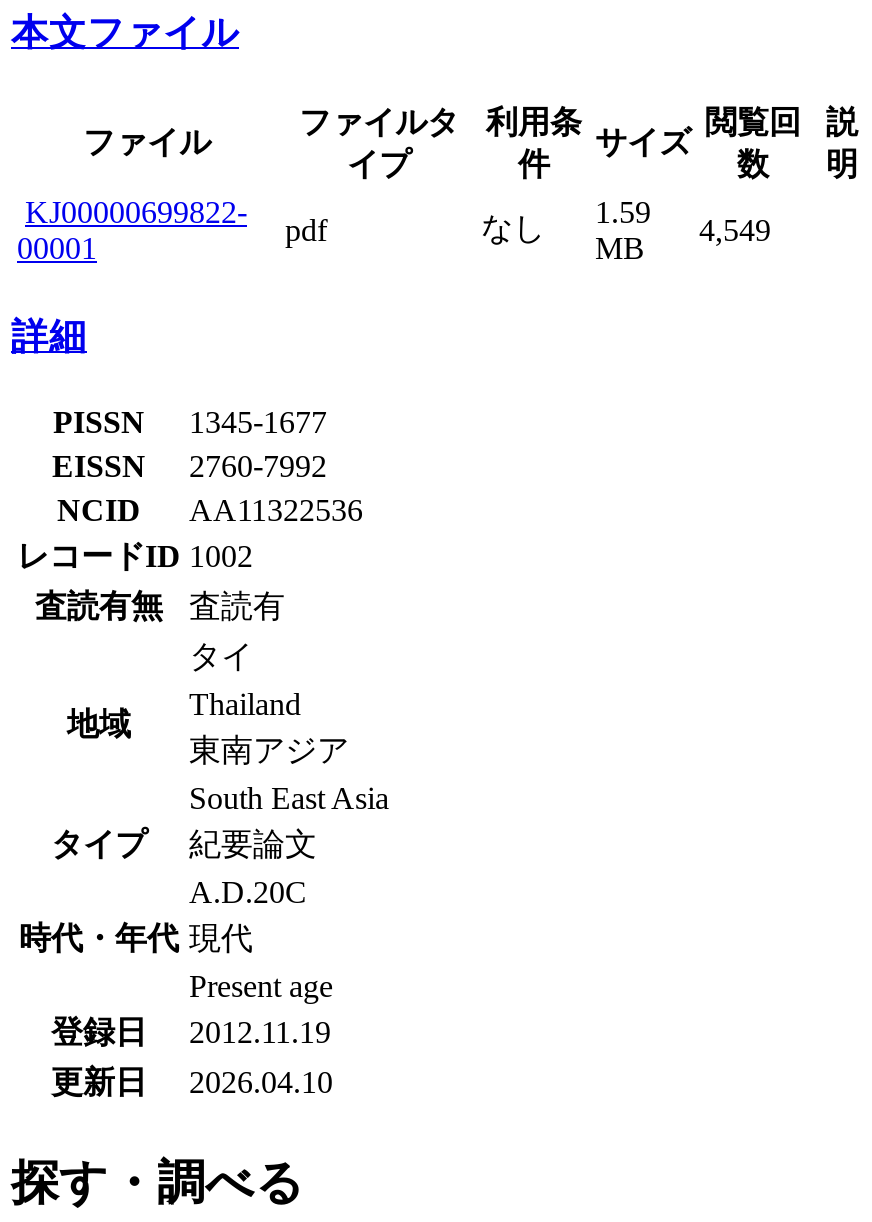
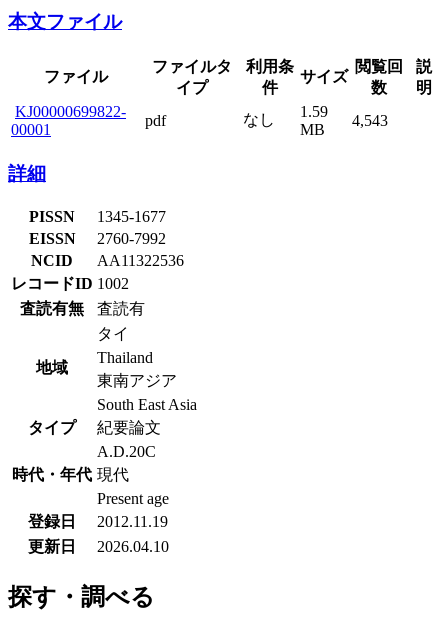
- 4,549
+ 4,543
